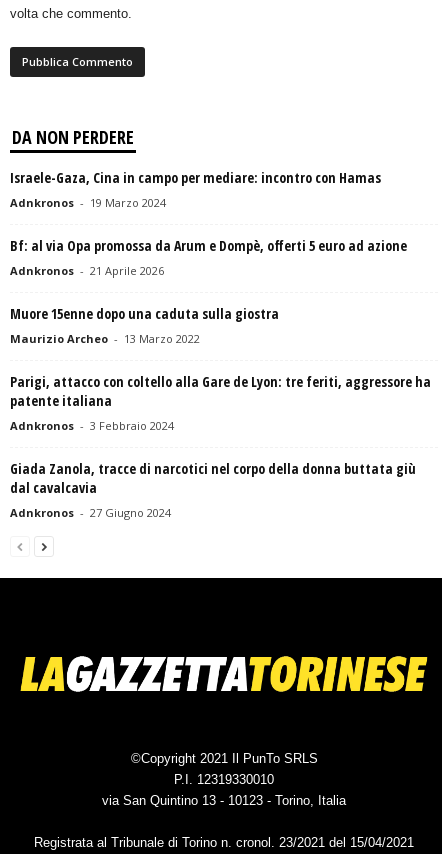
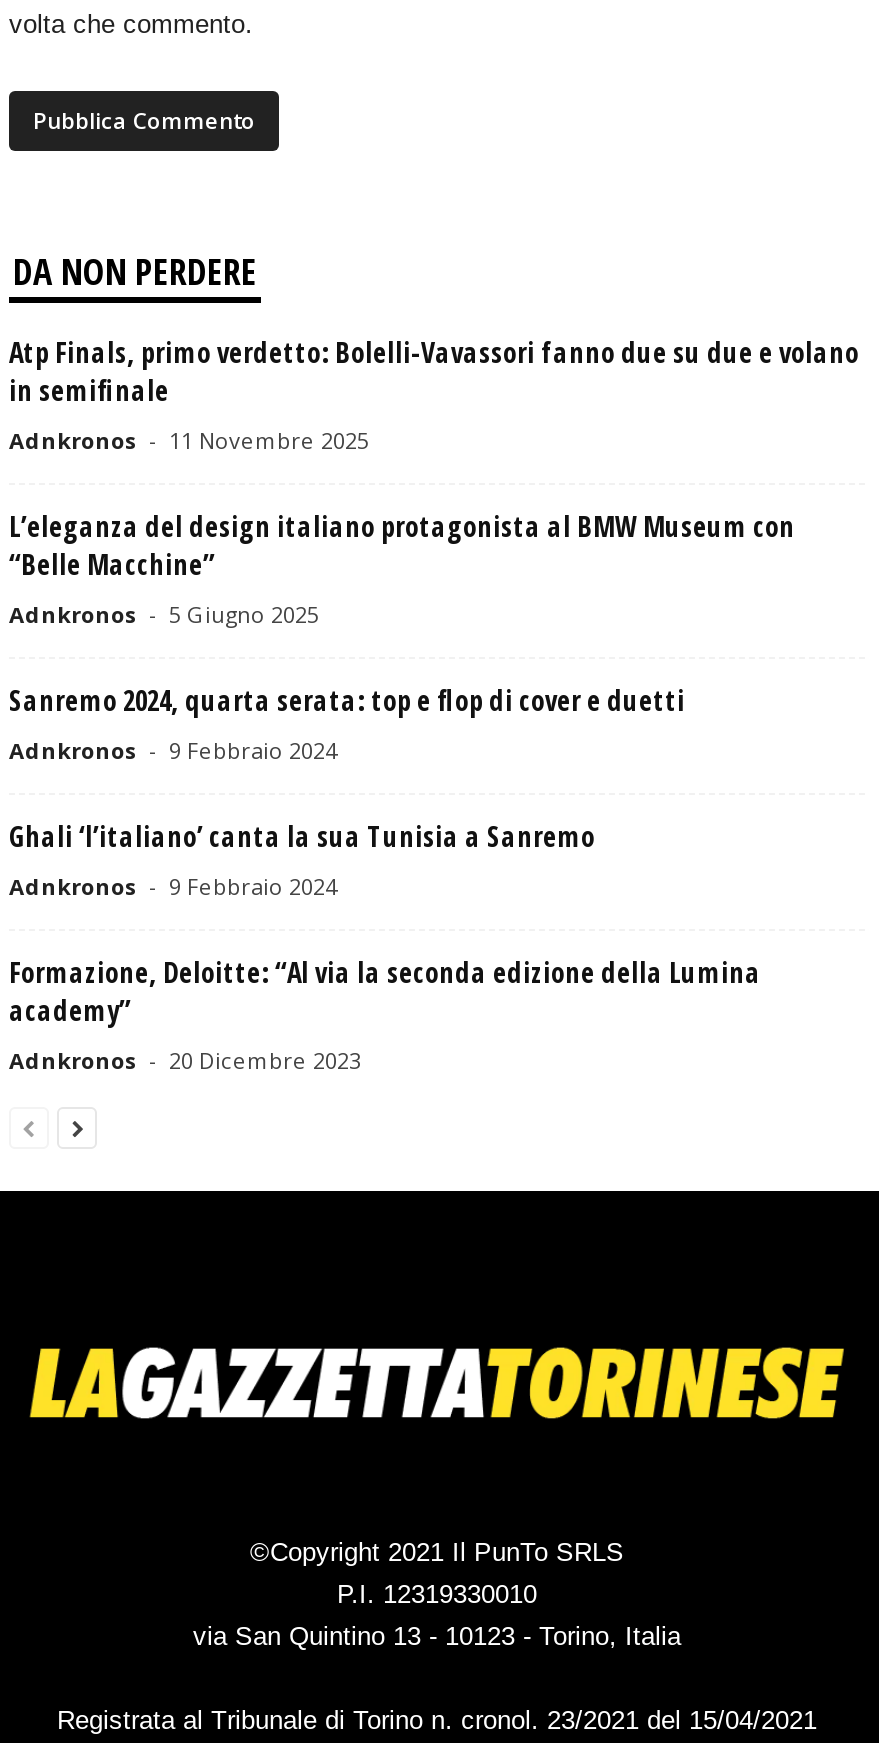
- Israele-Gaza, Cina in campo per mediare: incontro con Hamas
- Adnkronos - 19 Marzo 2024
+ Atp Finals, primo verdetto: Bolelli-Vavassori fanno due su due e volano
+ in semifinale
+ Adnkronos - 11 Novembre 2025

- Bf: al via Opa promossa da Arum e Dompè, offerti 5 euro ad azione
- Adnkronos - 21 Aprile 2026
+ L’eleganza del design italiano protagonista al BMW Museum con
+ “Belle Macchine”
+ Adnkronos - 5 Giugno 2025

- Muore 15enne dopo una caduta sulla giostra
- Maurizio Archeo - 13 Marzo 2022
+ Sanremo 2024, quarta serata: top e flop di cover e duetti
+ Adnkronos - 9 Febbraio 2024

- Parigi, attacco con coltello alla Gare de Lyon: tre feriti, aggressore ha
- patente italiana
- Adnkronos - 3 Febbraio 2024
+ Ghali ‘l’italiano’ canta la sua Tunisia a Sanremo
+ Adnkronos - 9 Febbraio 2024

- Giada Zanola, tracce di narcotici nel corpo della donna buttata giù
- dal cavalcavia
- Adnkronos - 27 Giugno 2024
+ Formazione, Deloitte: “Al via la seconda edizione della Lumina
+ academy”
+ Adnkronos - 20 Dicembre 2023
